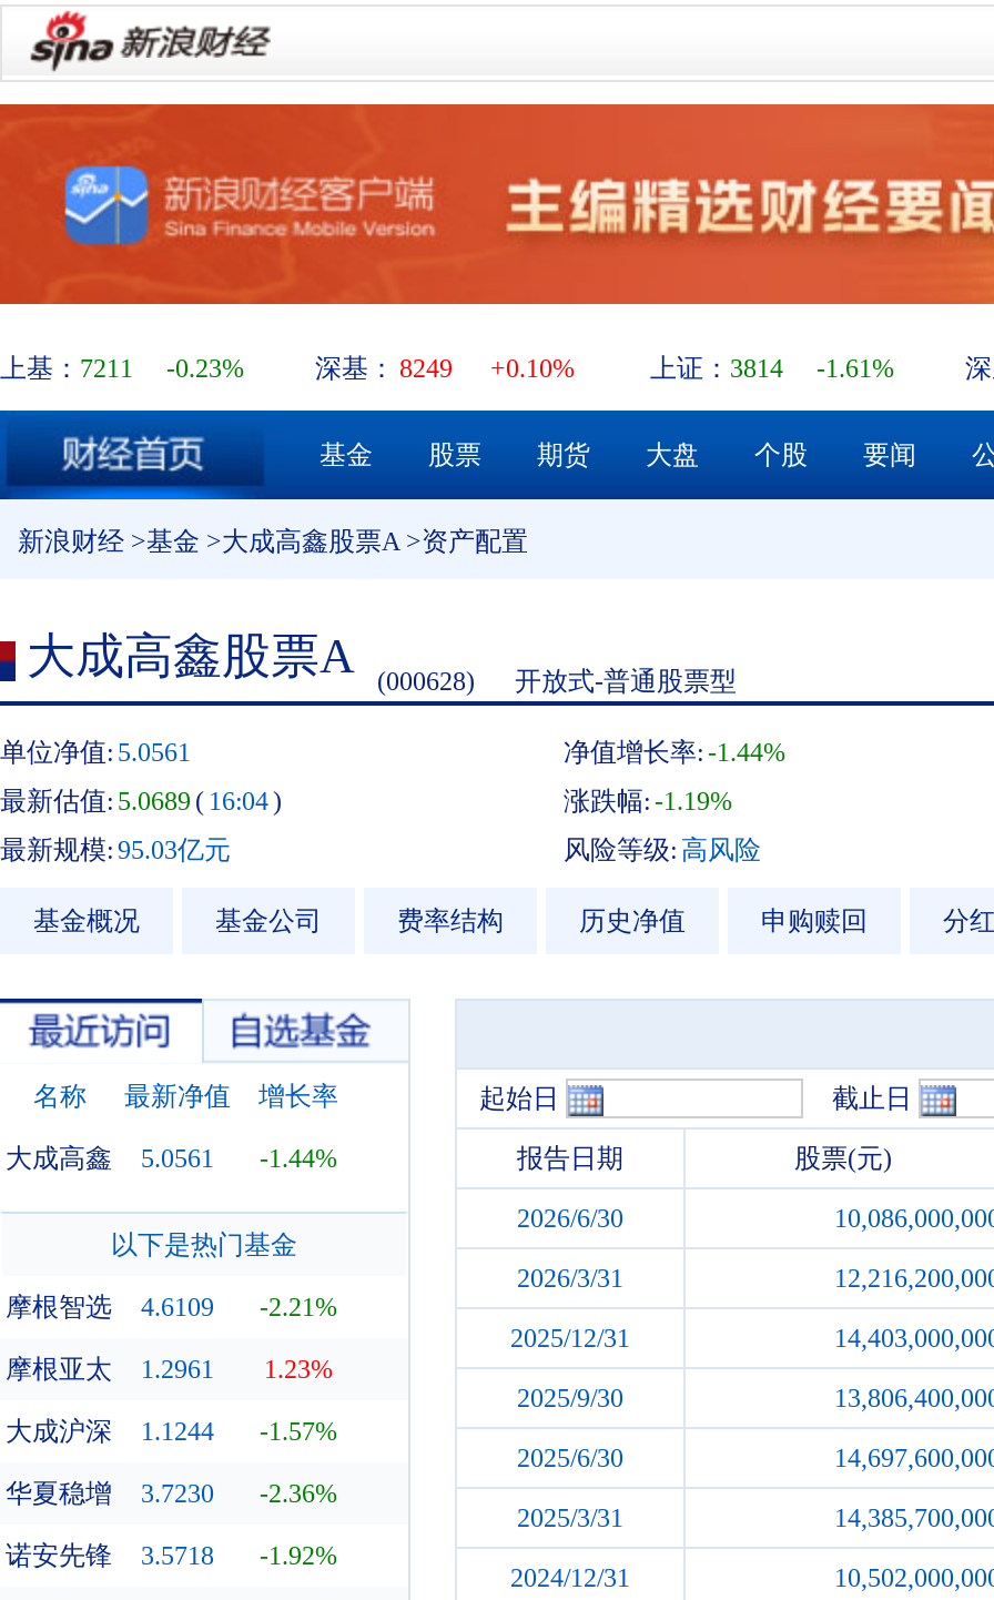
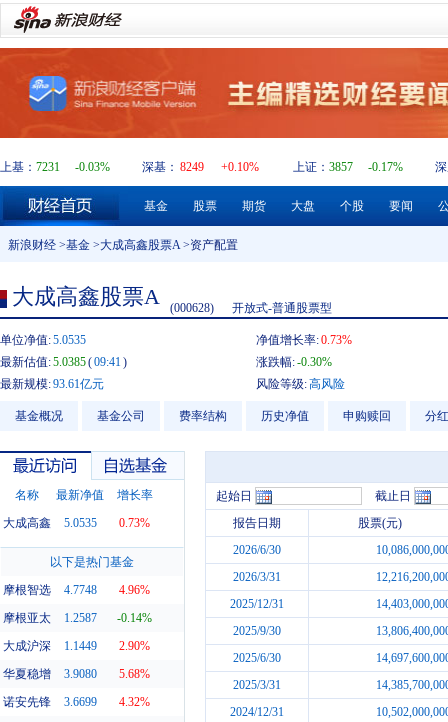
- 上基：7211
+ 上基：7231

- -0.23%
+ -0.03%

- 上证：3814
+ 上证：3857

- -1.61%
+ -0.17%

- 单位净值: 5.0561
+ 单位净值: 5.0535

- 净值增长率: -1.44%
+ 净值增长率: 0.73%

- 最新估值: 5.0689 ( 16:04 )
+ 最新估值: 5.0385 ( 09:41 )

- 涨跌幅: -1.19%
+ 涨跌幅: -0.30%

- 最新规模: 95.03亿元
+ 最新规模: 93.61亿元

- 5.0561
+ 5.0535

- -1.44%
+ 0.73%

- 4.6109
+ 4.7748

- -2.21%
+ 4.96%

- 1.2961
+ 1.2587

- 1.23%
+ -0.14%

- 1.1244
+ 1.1449

- -1.57%
+ 2.90%

- 3.7230
+ 3.9080

- -2.36%
+ 5.68%

- 3.5718
+ 3.6699

- -1.92%
+ 4.32%
